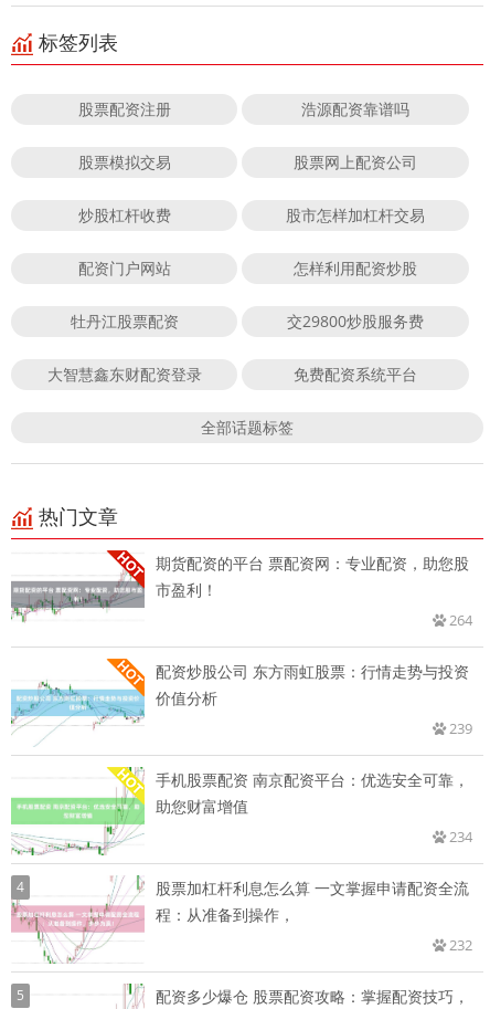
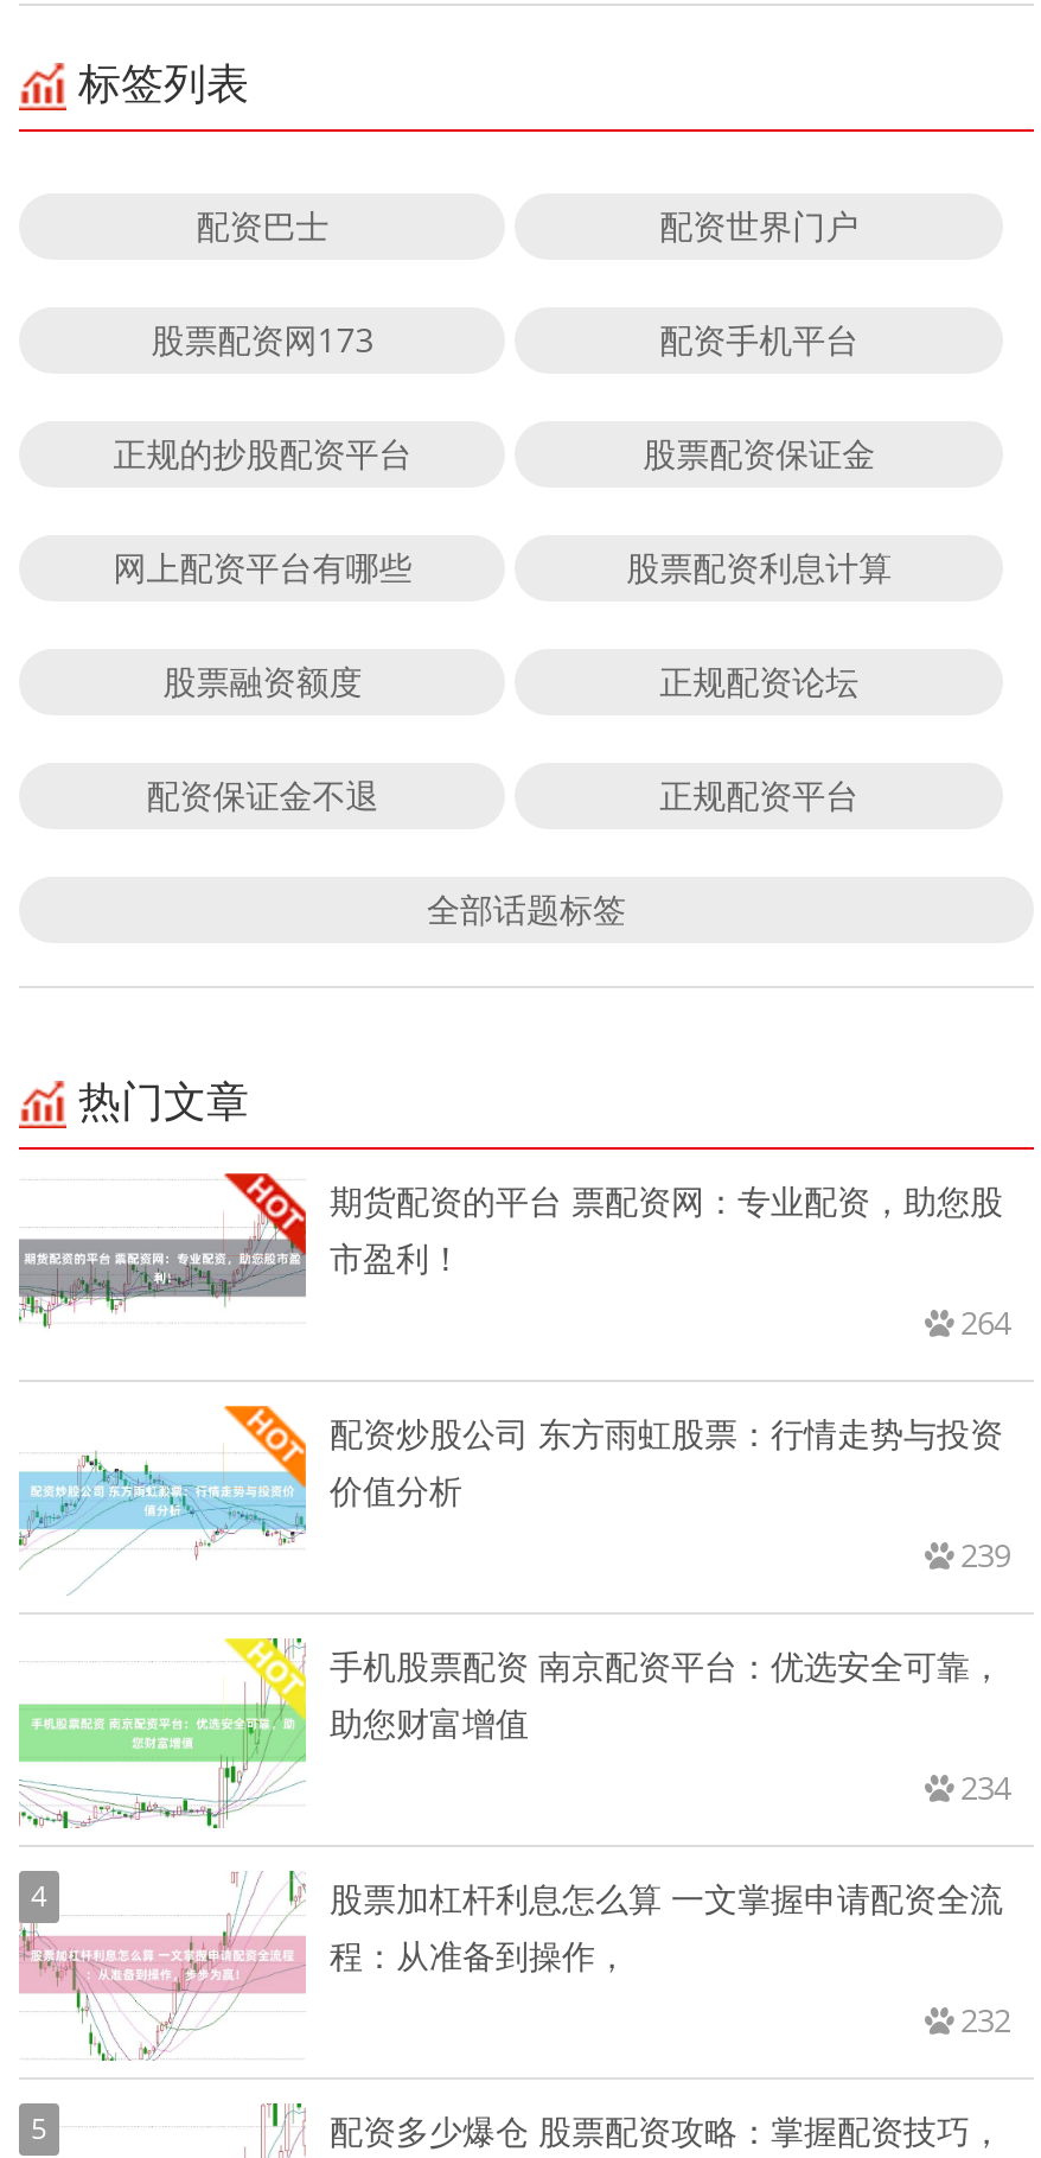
- 股票配资注册
- 浩源配资靠谱吗
+ 配资巴士
+ 配资世界门户

- 股票模拟交易
- 股票网上配资公司
+ 股票配资网173
+ 配资手机平台

- 炒股杠杆收费
- 股市怎样加杠杆交易
+ 正规的抄股配资平台
+ 股票配资保证金

- 配资门户网站
- 怎样利用配资炒股
+ 网上配资平台有哪些
+ 股票配资利息计算

- 牡丹江股票配资
- 交29800炒股服务费
+ 股票融资额度
+ 正规配资论坛

- 大智慧鑫东财配资登录
- 免费配资系统平台
+ 配资保证金不退
+ 正规配资平台
